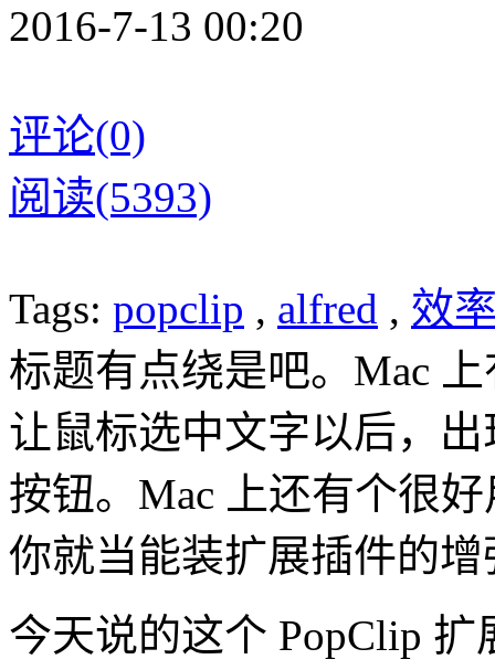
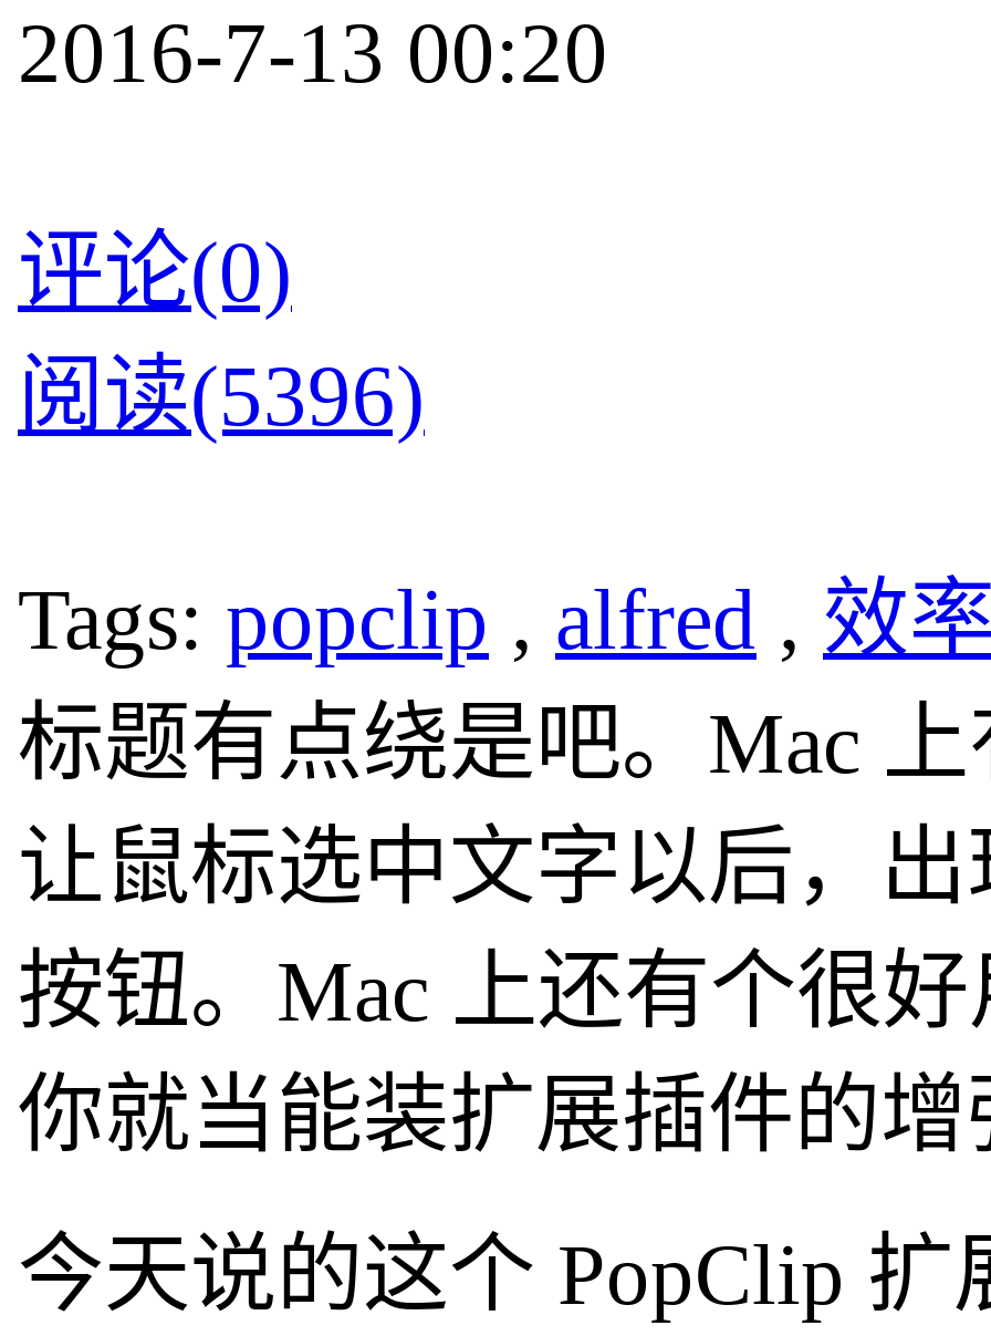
- 阅读(5393)
+ 阅读(5396)
